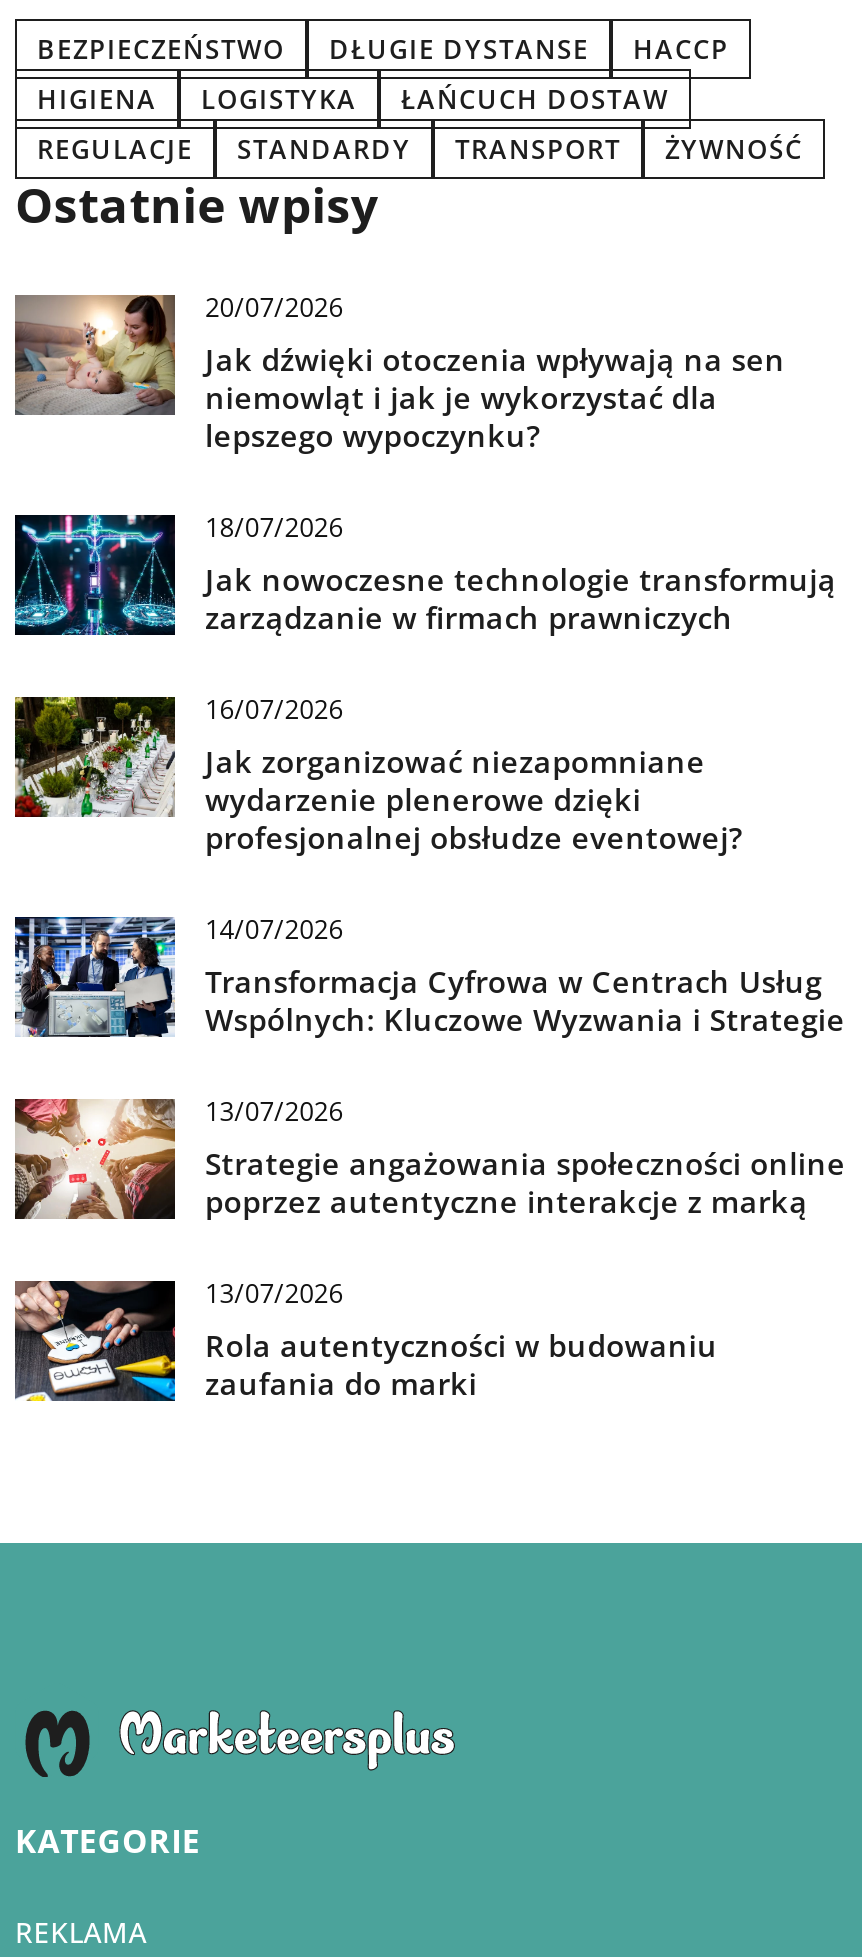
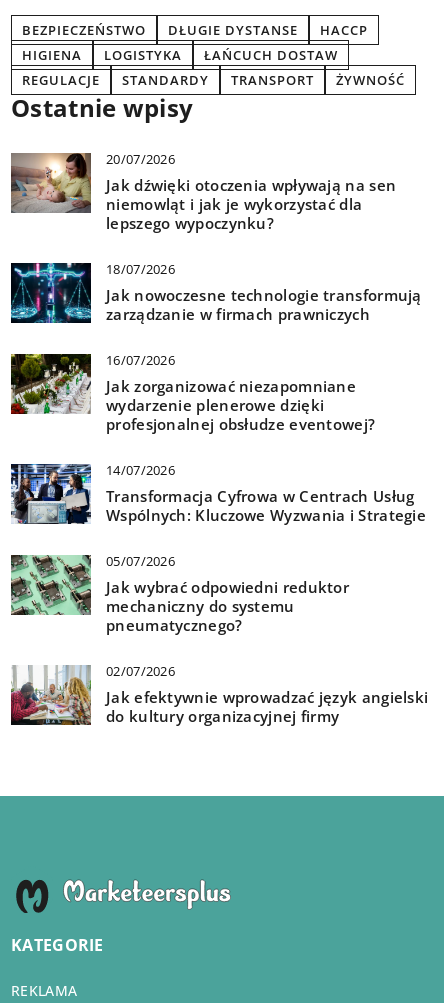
- [image]
- 13/07/2026
- Strategie angażowania społeczności online
- poprzez autentyczne interakcje z marką
+ [image]
+ 05/07/2026
+ Jak wybrać odpowiedni reduktor
+ mechaniczny do systemu
+ pneumatycznego?

- [image]
- 13/07/2026
- Rola autentyczności w budowaniu
- zaufania do marki
+ [image]
+ 02/07/2026
+ Jak efektywnie wprowadzać język angielski
+ do kultury organizacyjnej firmy
